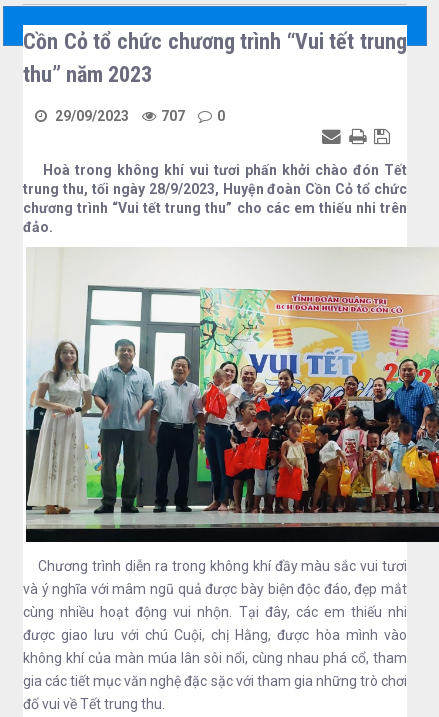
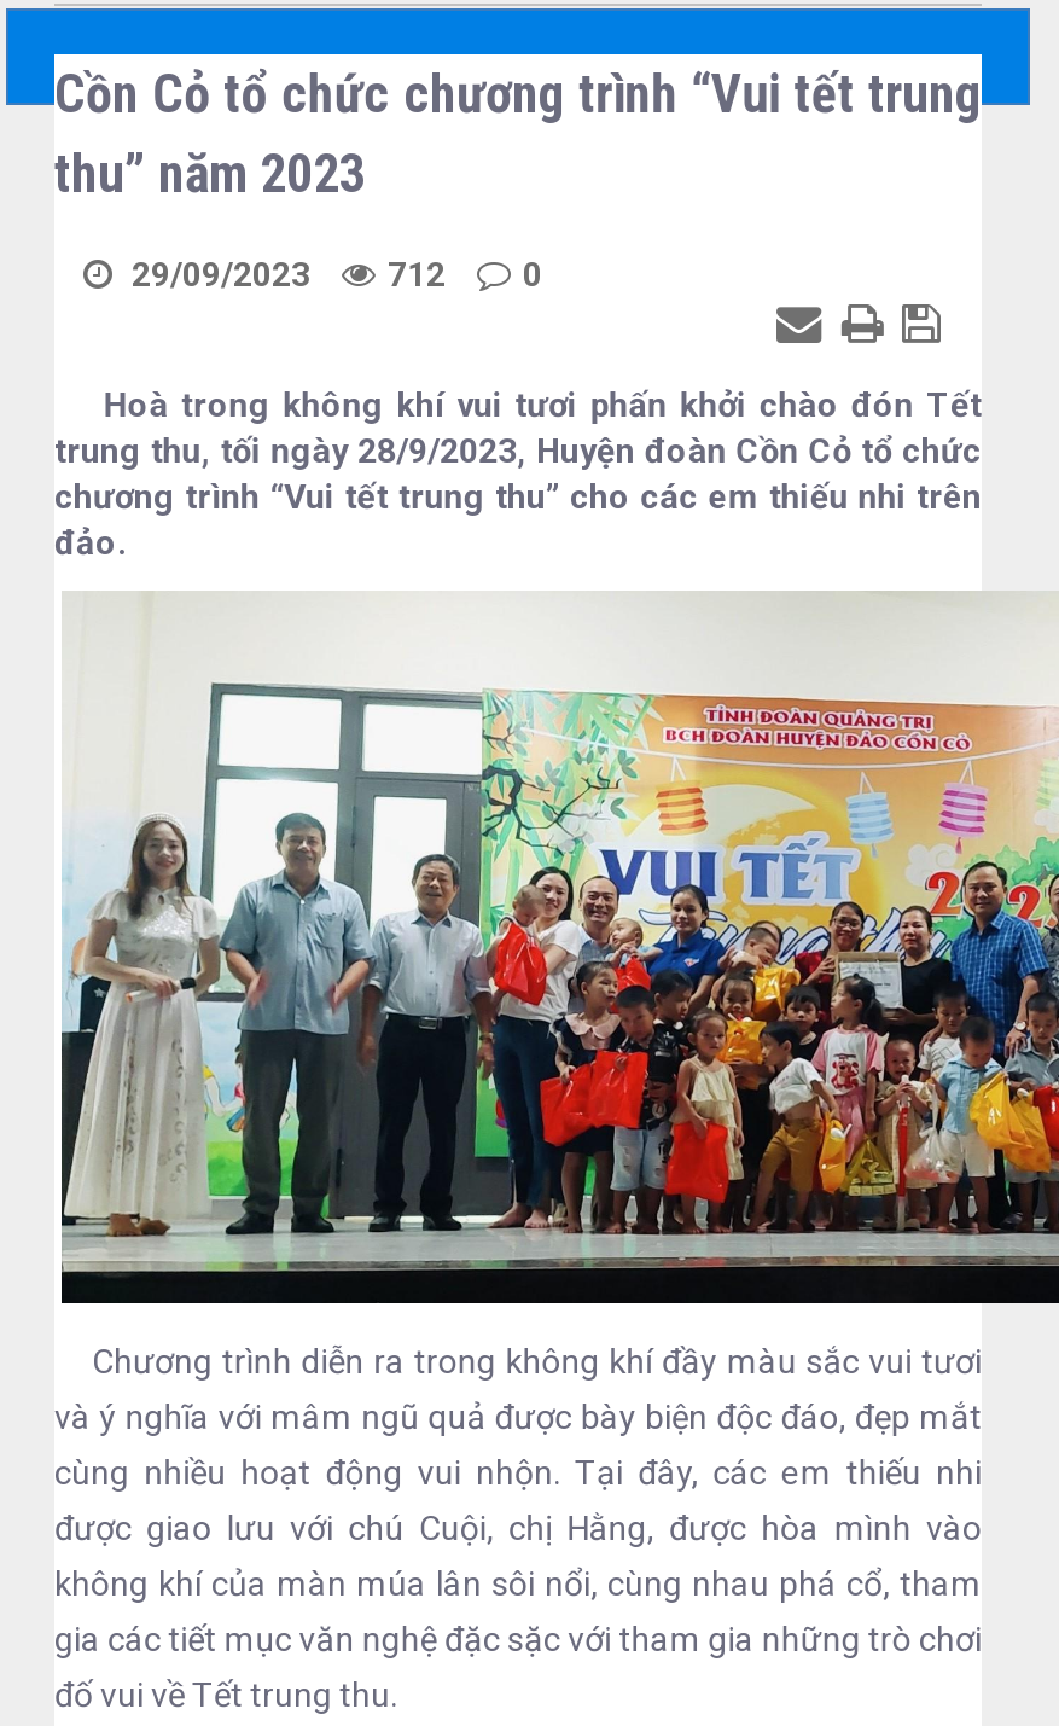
- 29/09/2023 707 0
+ 29/09/2023 712 0
